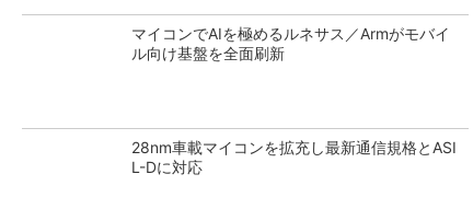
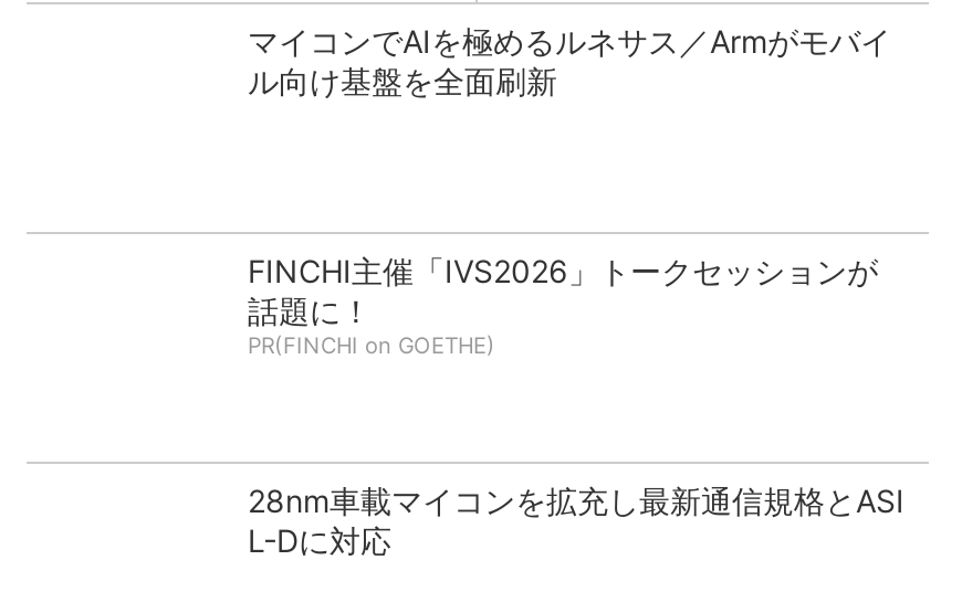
+ FINCHI主催「IVS2026」トークセッションが
+ 話題に！
+ PR(FINCHI on GOETHE)
